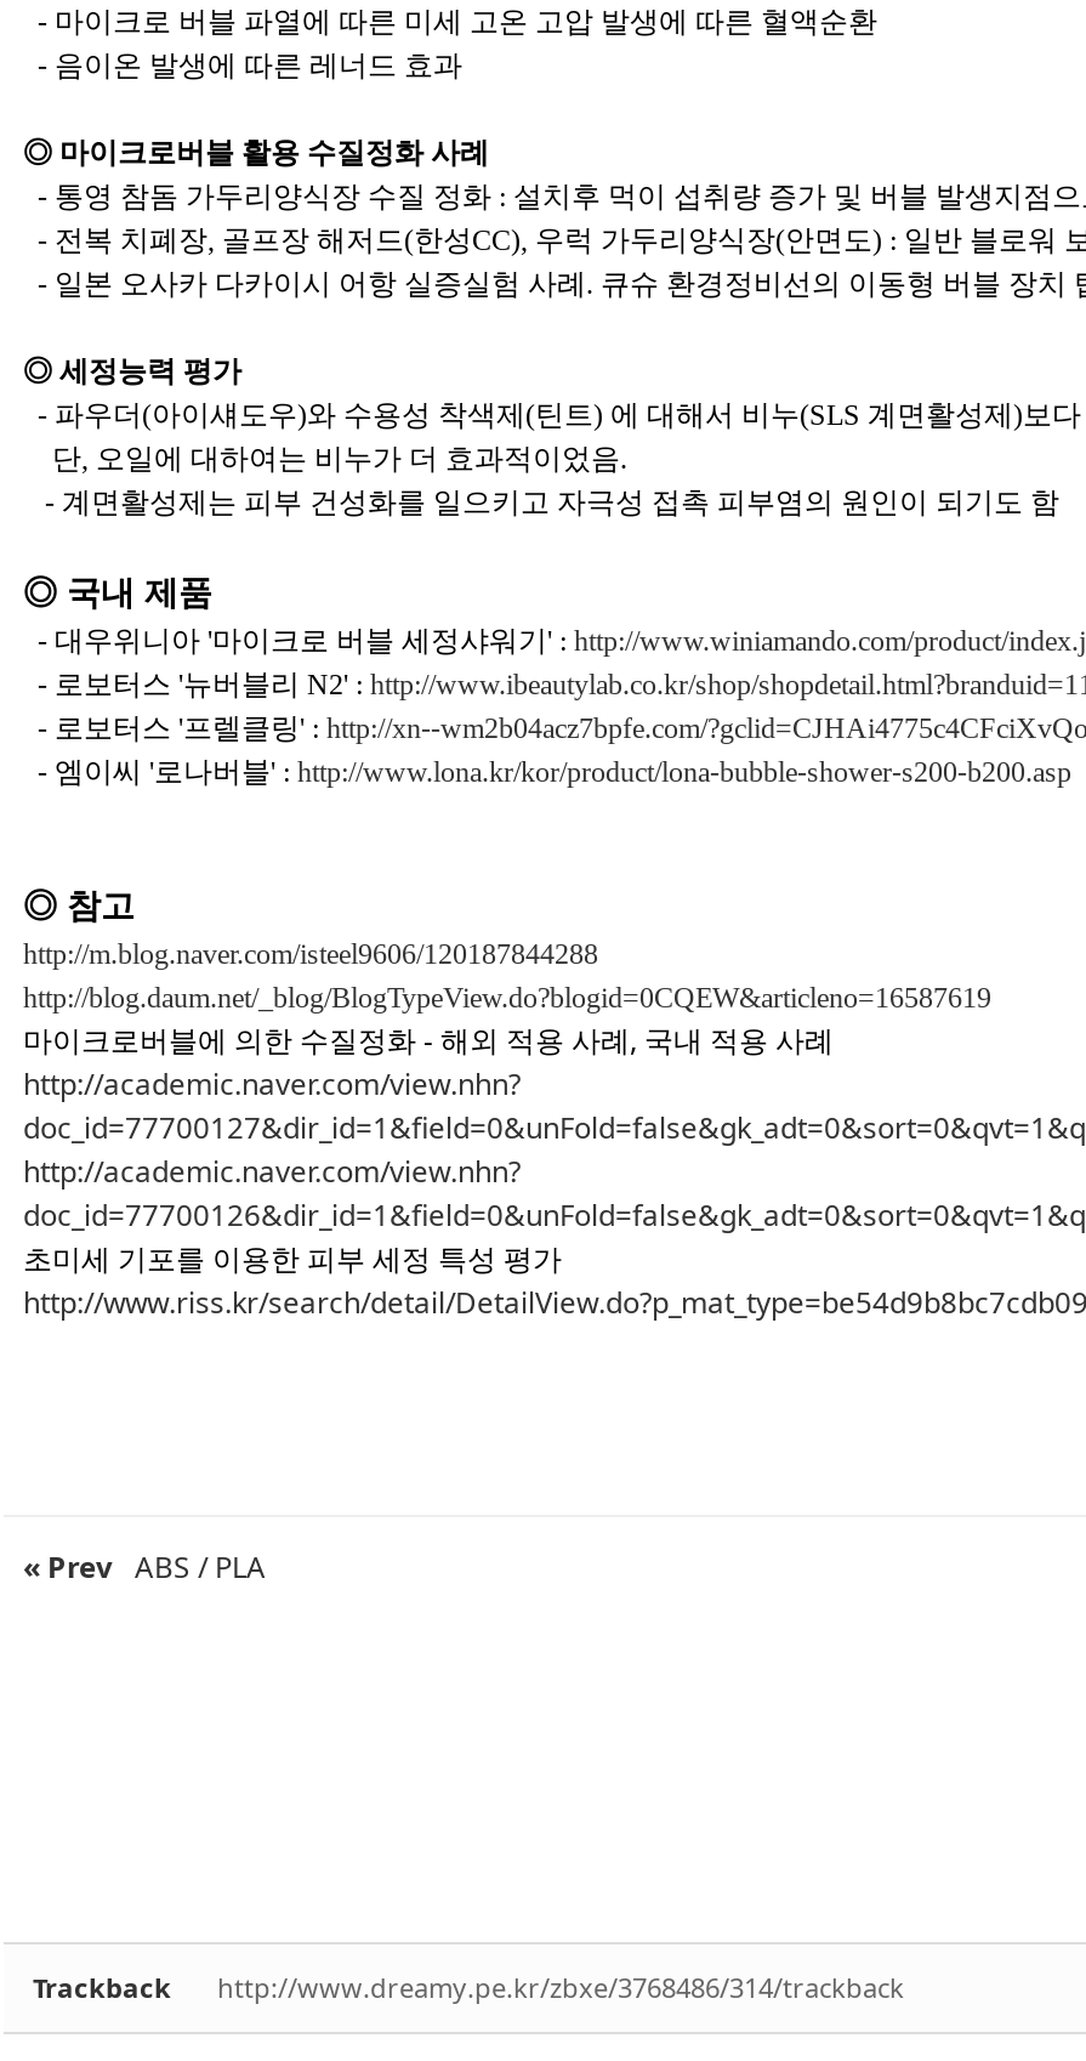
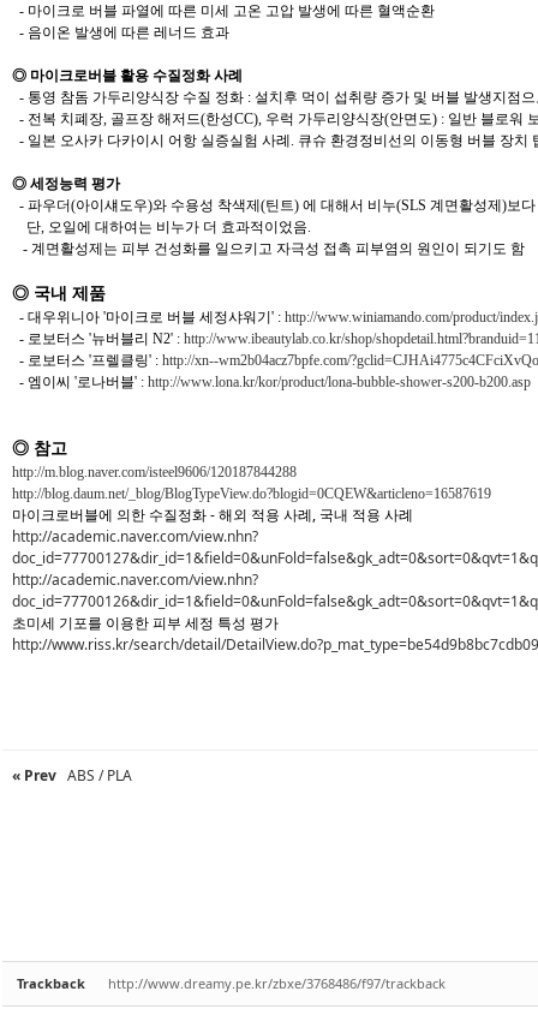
- http://www.dreamy.pe.kr/zbxe/3768486/314/trackback
+ http://www.dreamy.pe.kr/zbxe/3768486/f97/trackback
